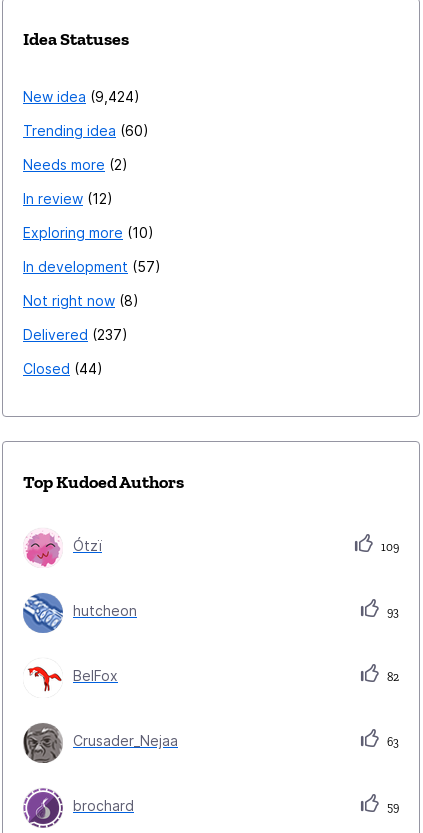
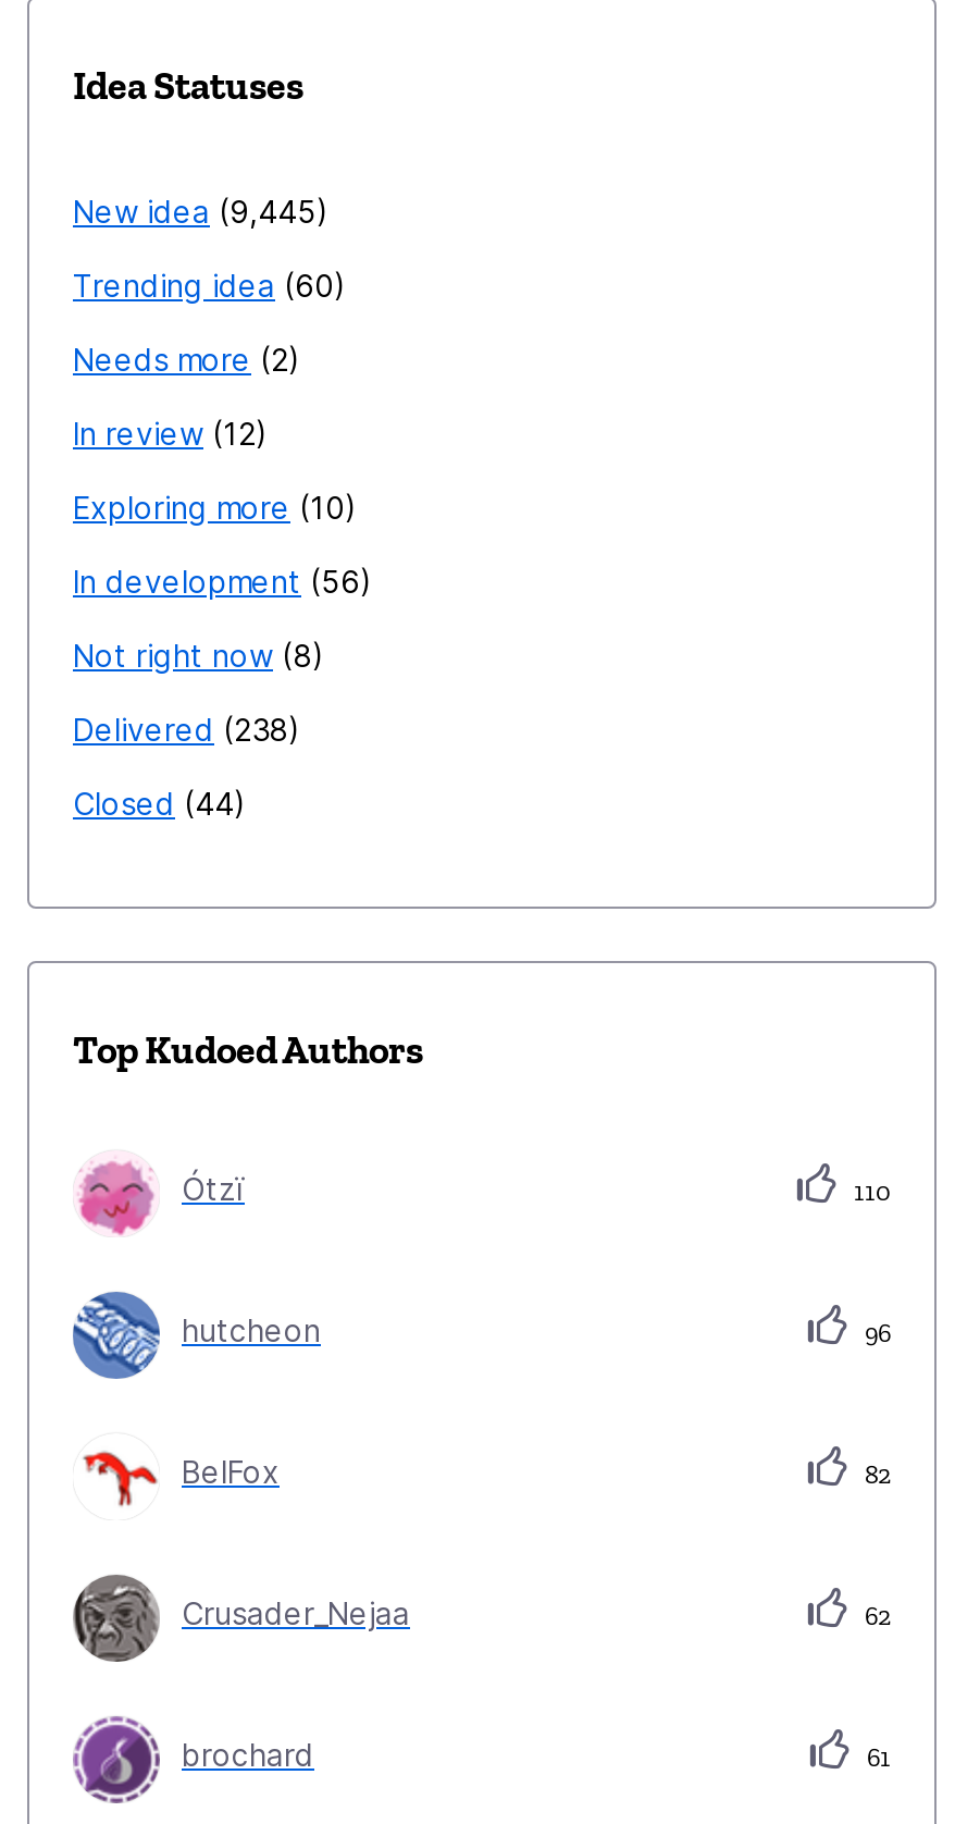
- New idea 9,424
+ New idea 9,445

- In development 57
+ In development 56

- Delivered 237
+ Delivered 238

- 109
+ 110

- 93
+ 96

- 63
+ 62

- 59
+ 61
